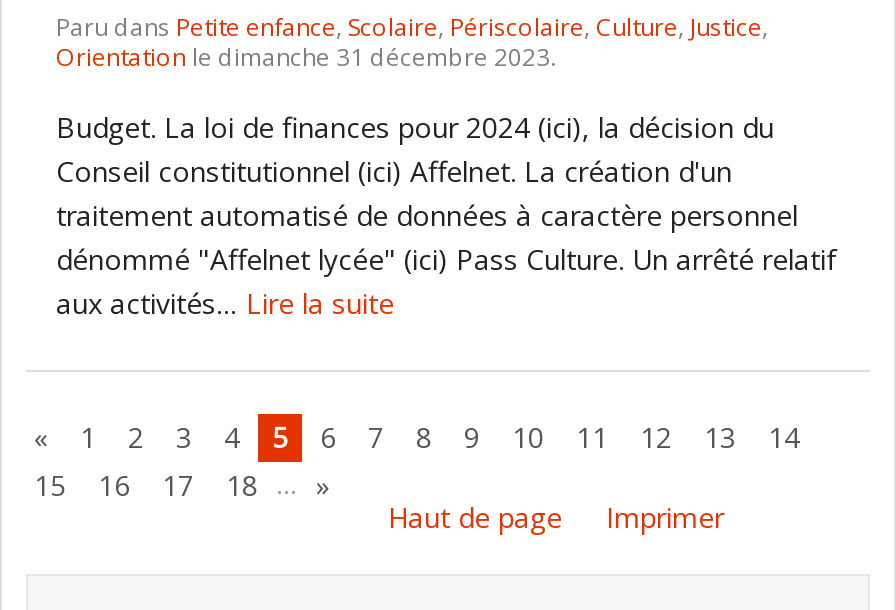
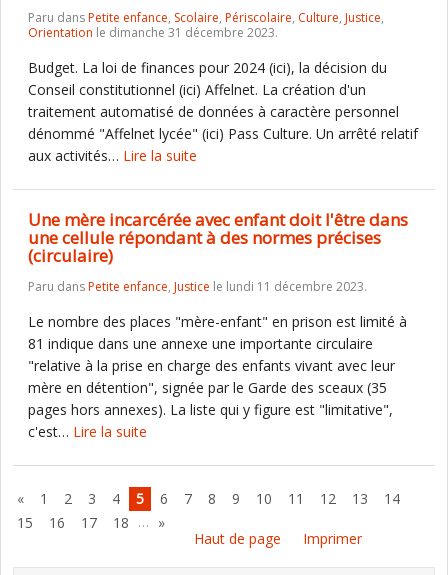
+ Une mère incarcérée avec enfant doit l'être dans
+ une cellule répondant à des normes précises
+ (circulaire)
+ Paru dans Petite enfance, Justice le lundi 11 décembre 2023.
+ Le nombre des places "mère-enfant" en prison est limité à
+ 81 indique dans une annexe une importante circulaire
+ "relative à la prise en charge des enfants vivant avec leur
+ mère en détention", signée par le Garde des sceaux (35
+ pages hors annexes). La liste qui y figure est "limitative",
+ c'est… Lire la suite
